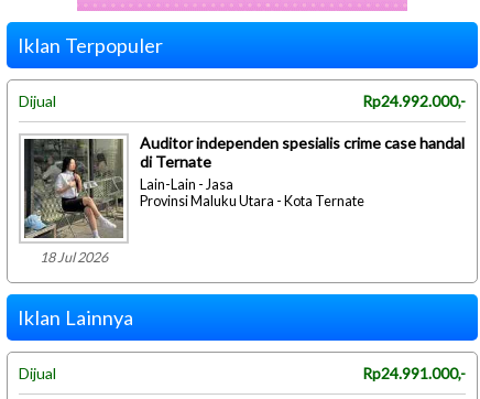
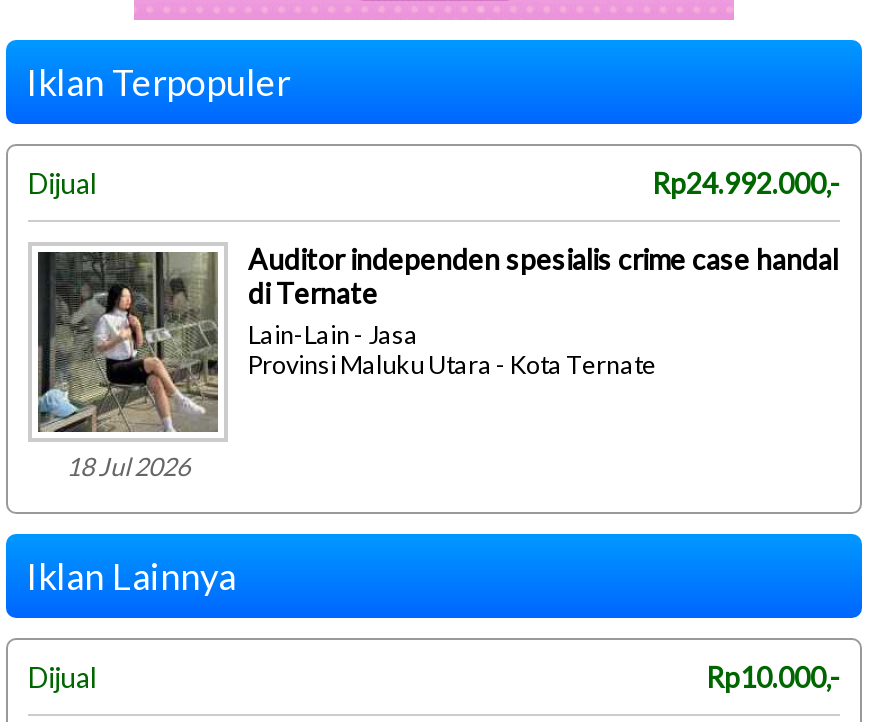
- Rp24.991.000,-
+ Rp10.000,-
